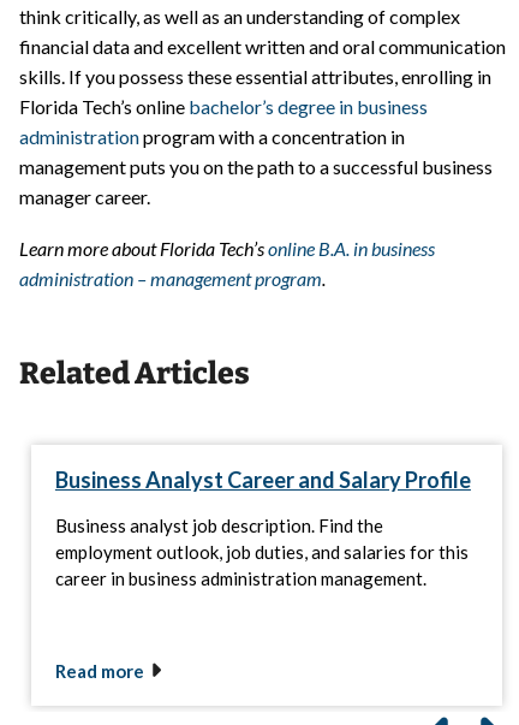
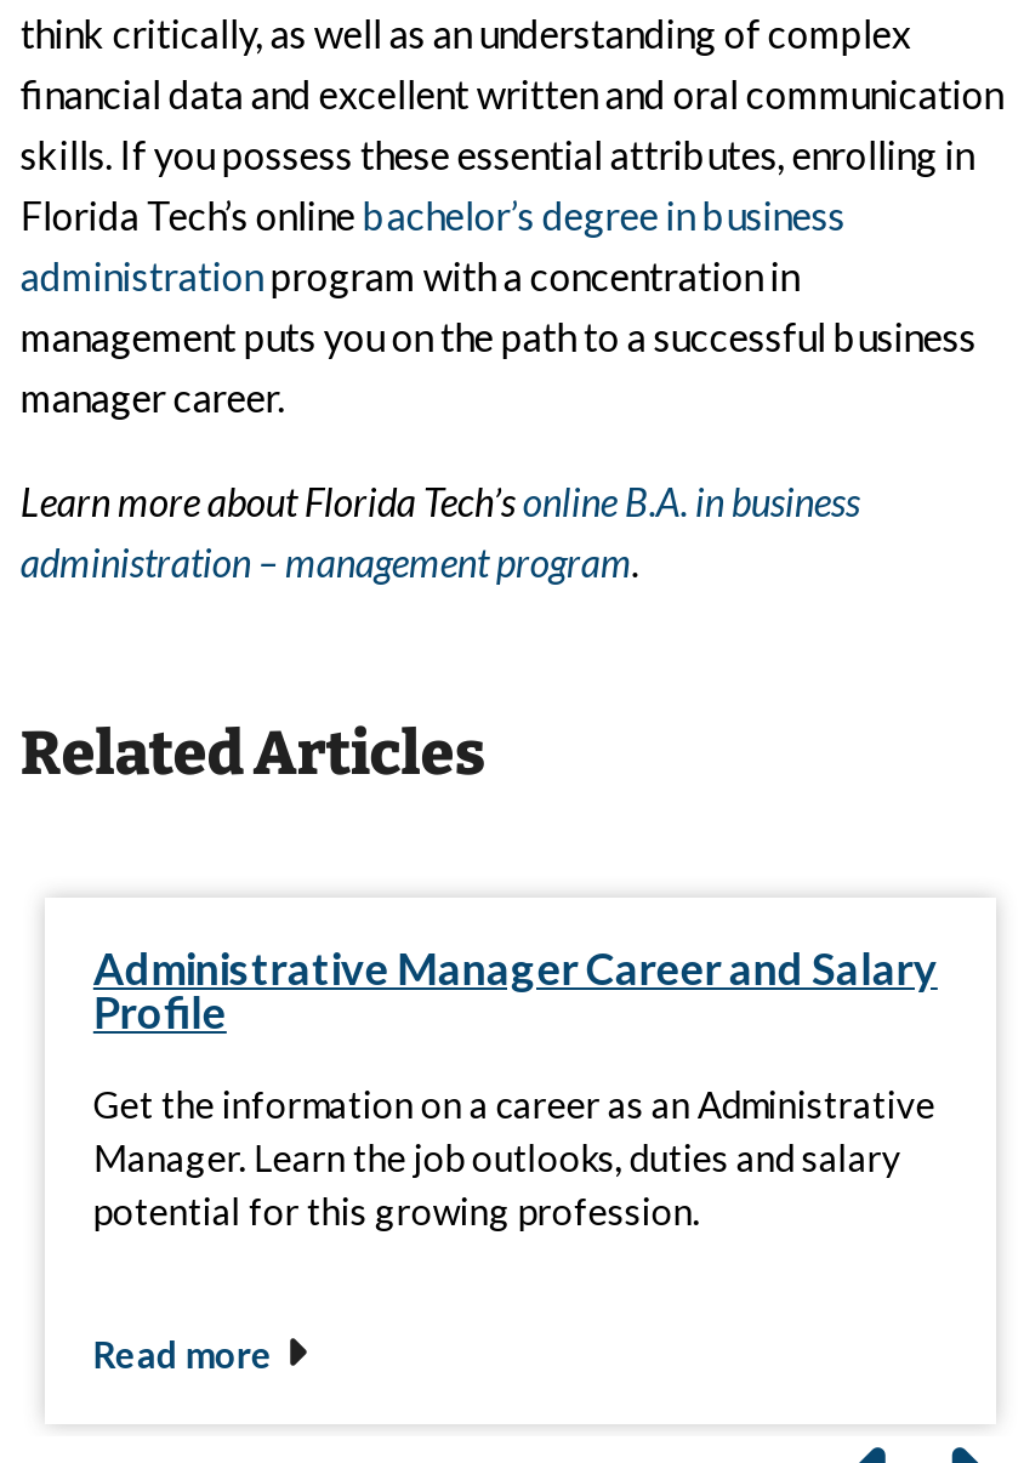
- Business Analyst Career and Salary Profile
+ Administrative Manager Career and Salary
+ Profile

- Business analyst job description. Find the
- employment outlook, job duties, and salaries for this
- career in business administration management.
+ Get the information on a career as an Administrative
+ Manager. Learn the job outlooks, duties and salary
+ potential for this growing profession.
